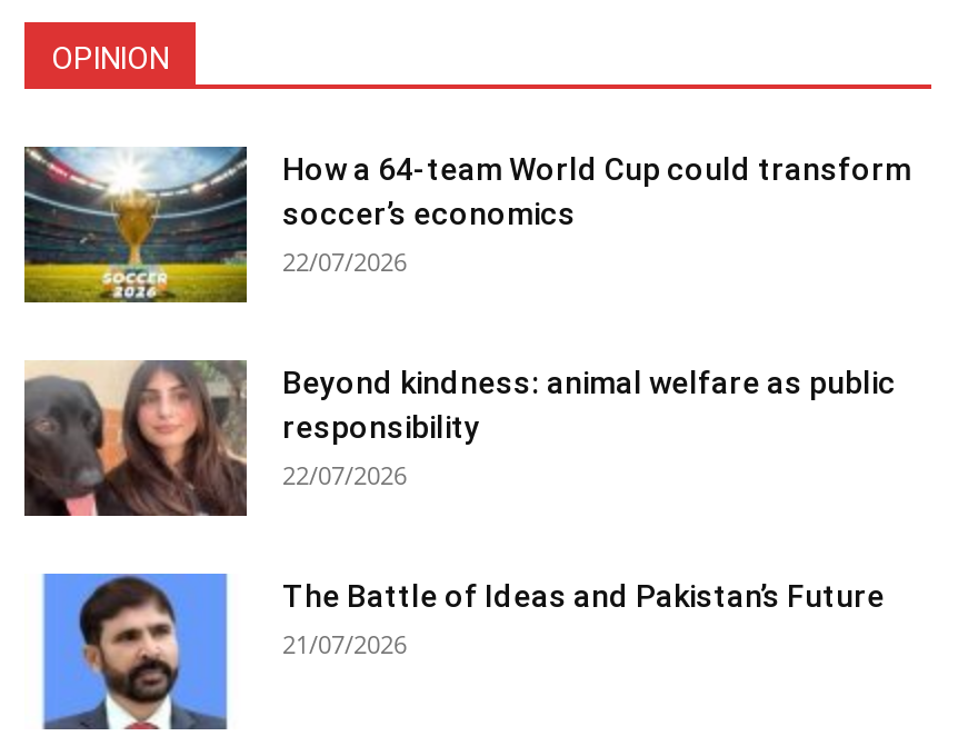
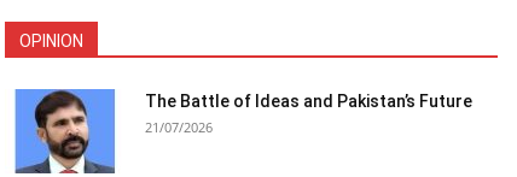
- [image]
- How a 64-team World Cup could transform
- soccer’s economics
- 22/07/2026
- Beyond kindness: animal welfare as public
- responsibility
- 22/07/2026

- [image]
